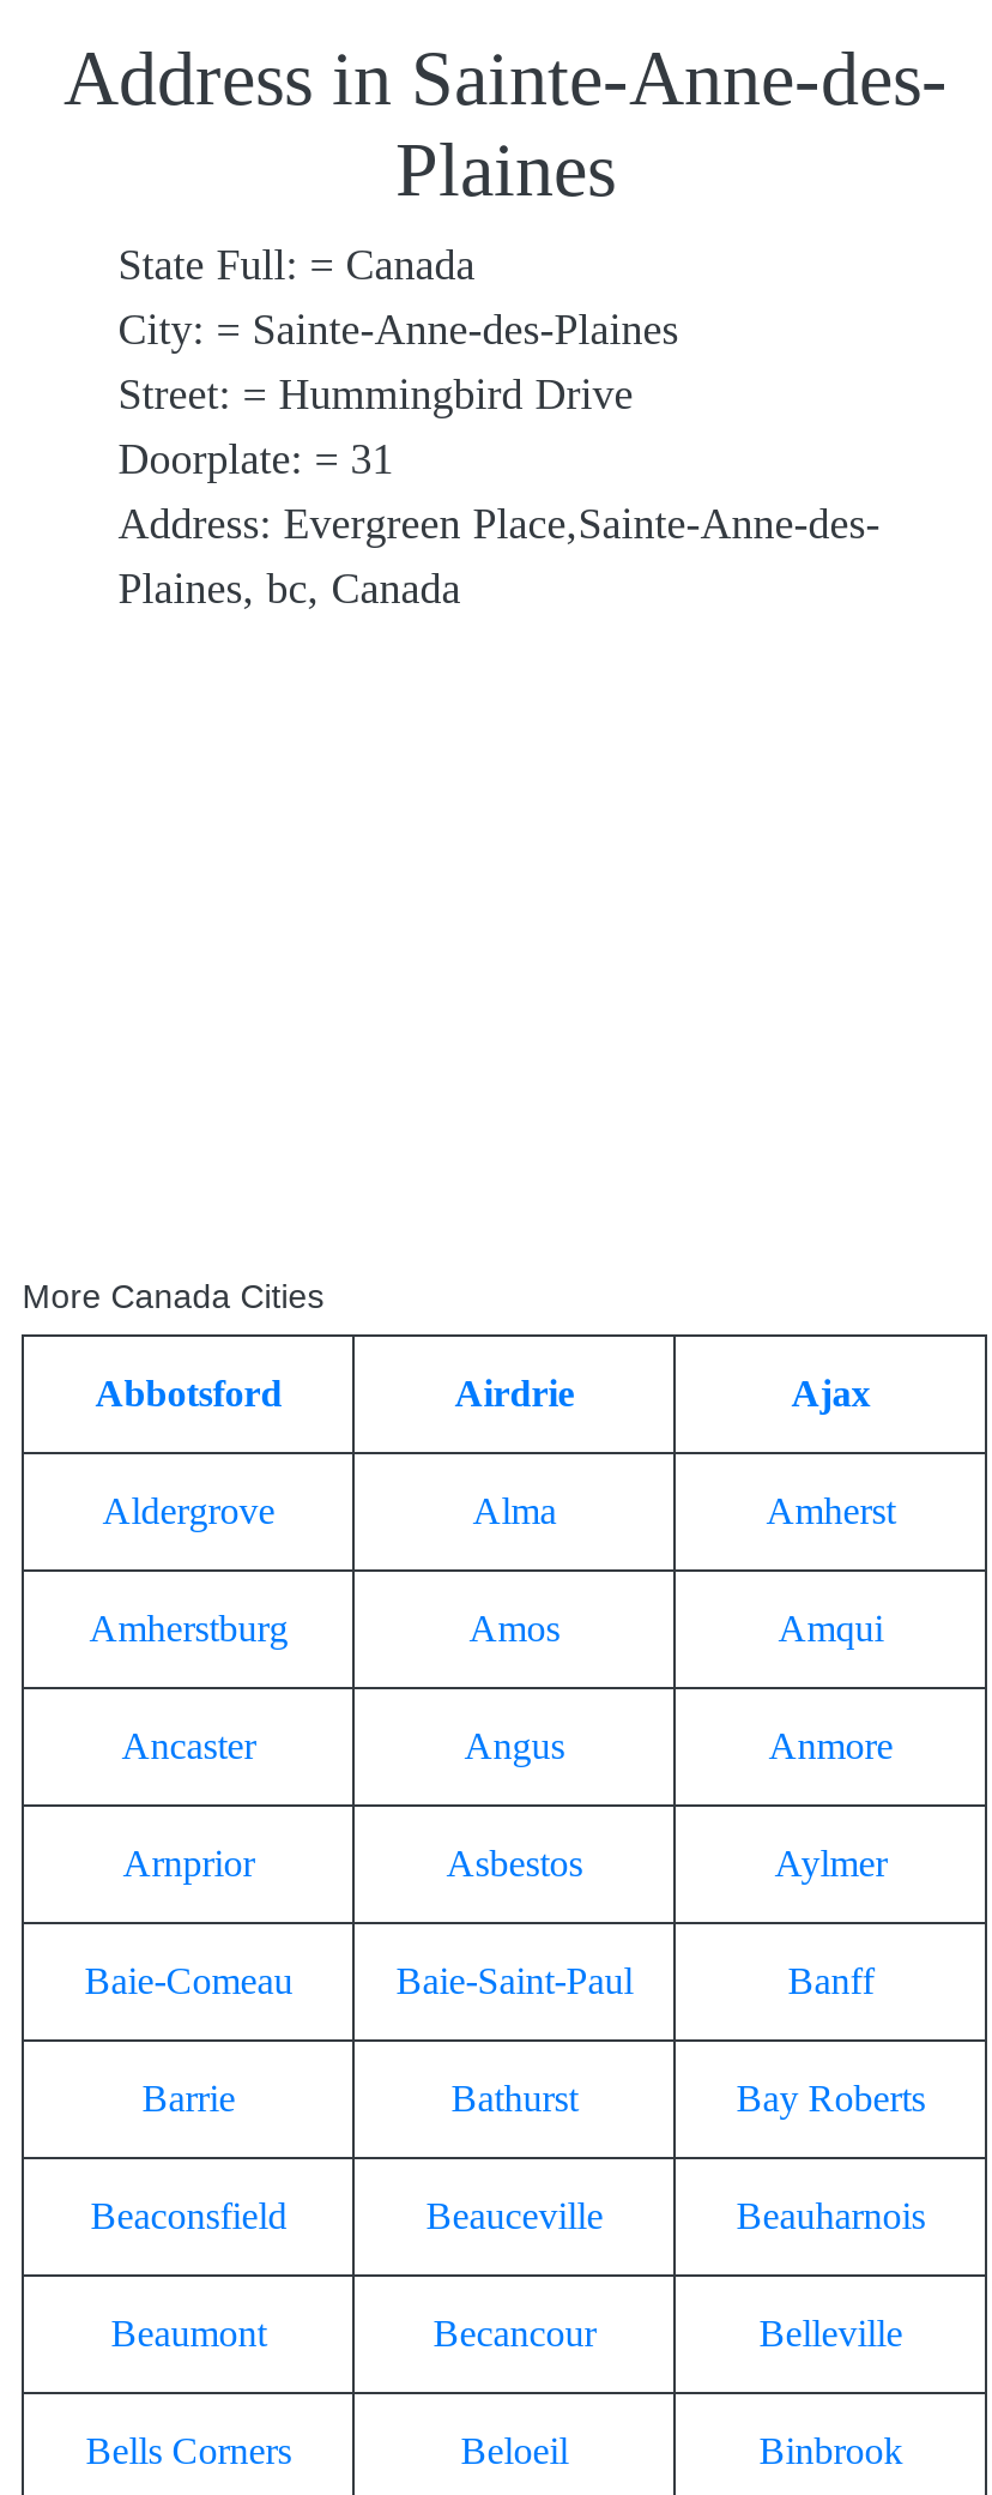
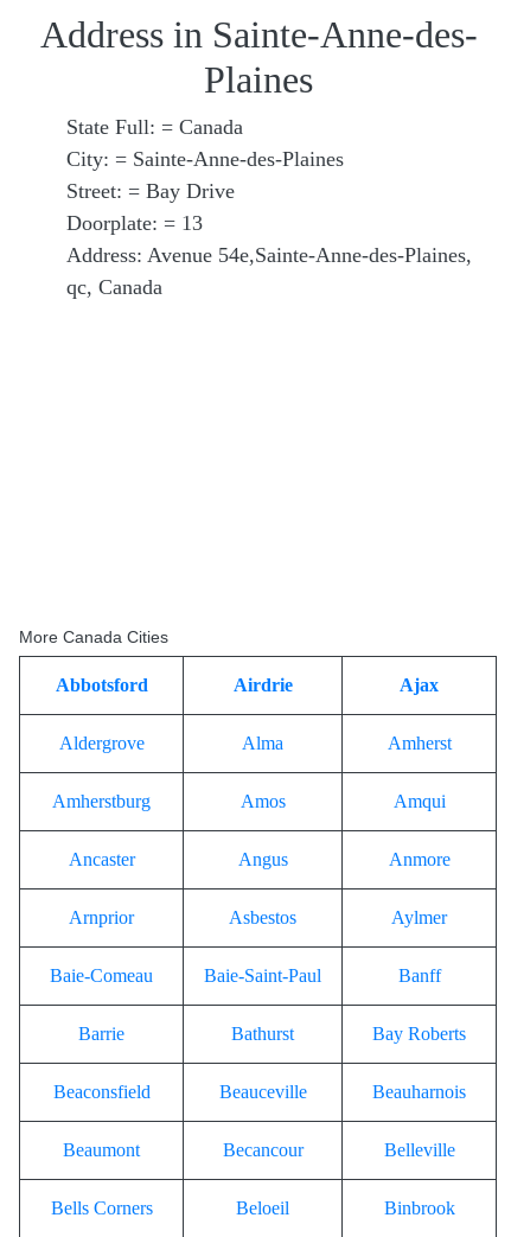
- Street: = Hummingbird Drive
- Doorplate: = 31
- Address: Evergreen Place,Sainte-Anne-des-
- Plaines, bc, Canada
+ Street: = Bay Drive
+ Doorplate: = 13
+ Address: Avenue 54e,Sainte-Anne-des-Plaines,
+ qc, Canada
